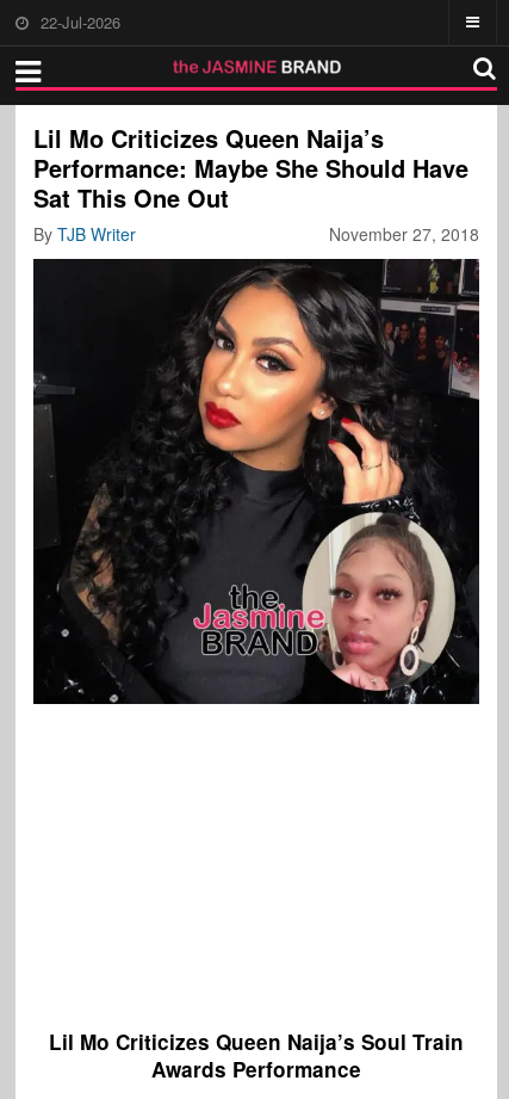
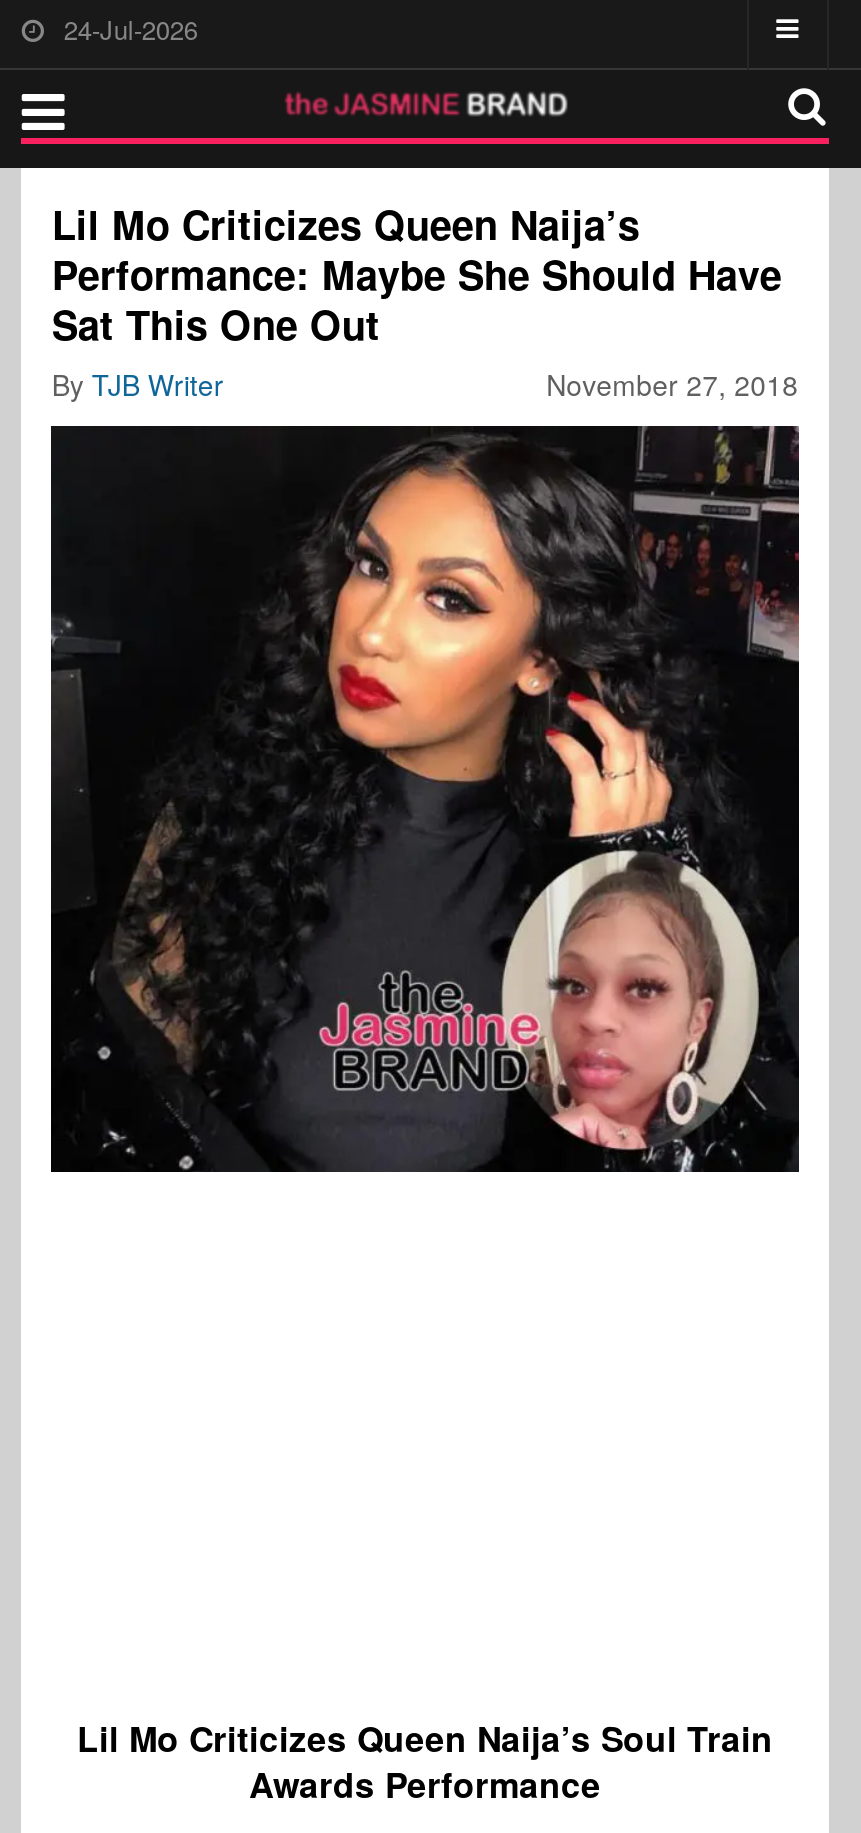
- 22-Jul-2026
+ 24-Jul-2026
